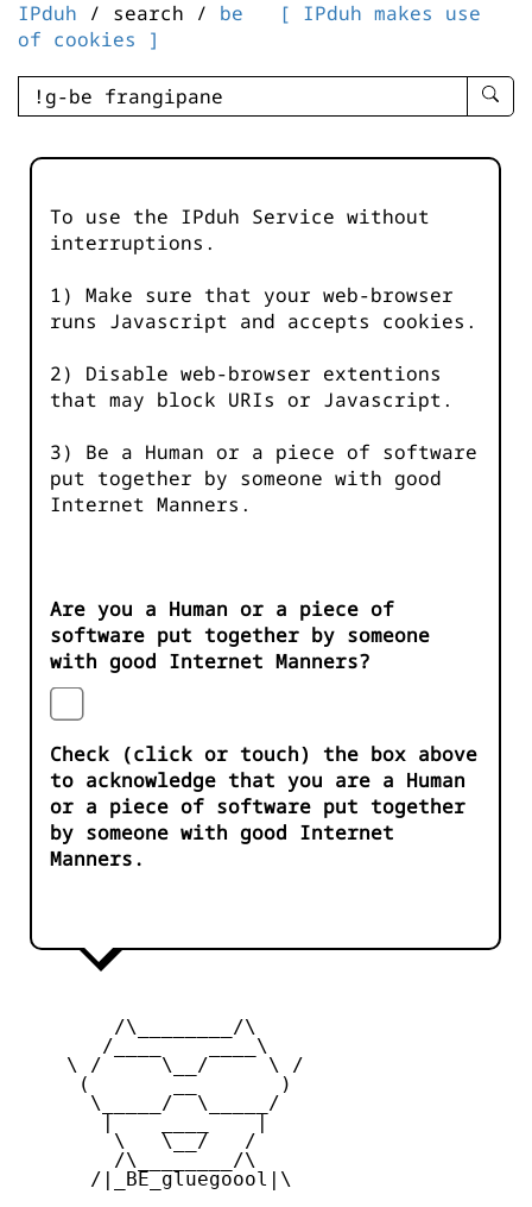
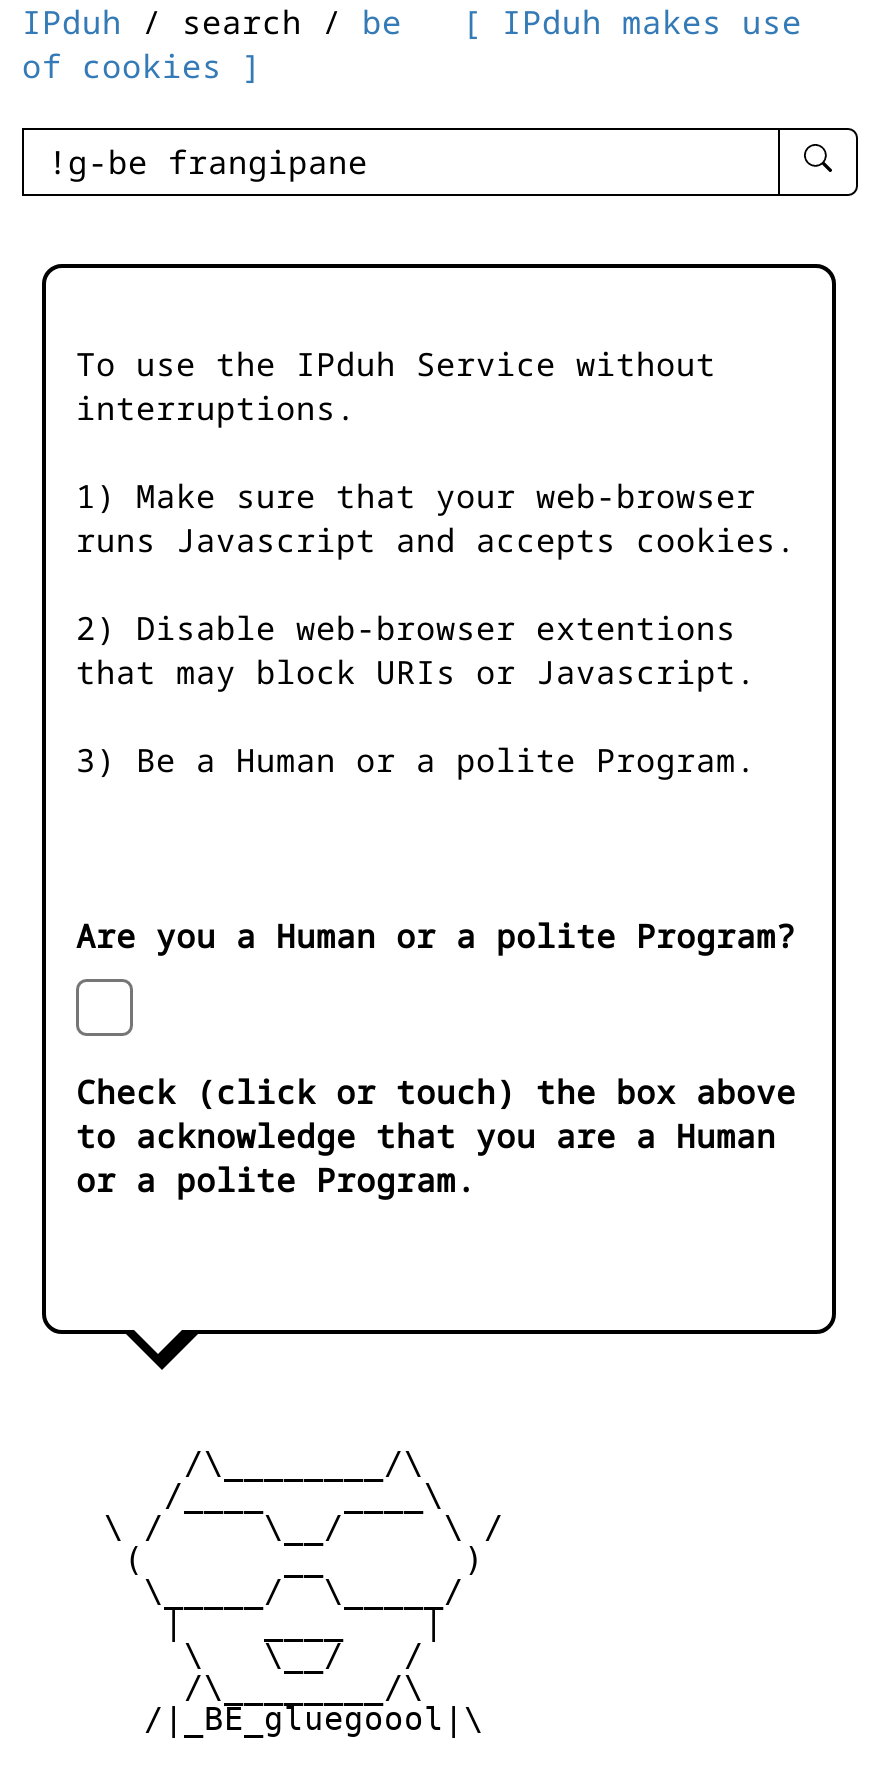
- 3) Be a Human or a piece of software
- put together by someone with good
- Internet Manners.
+ 3) Be a Human or a polite Program.

- Are you a Human or a piece of
- software put together by someone
- with good Internet Manners?
+ Are you a Human or a polite Program?

- or a piece of software put together
- by someone with good Internet
- Manners.
+ or a polite Program.
